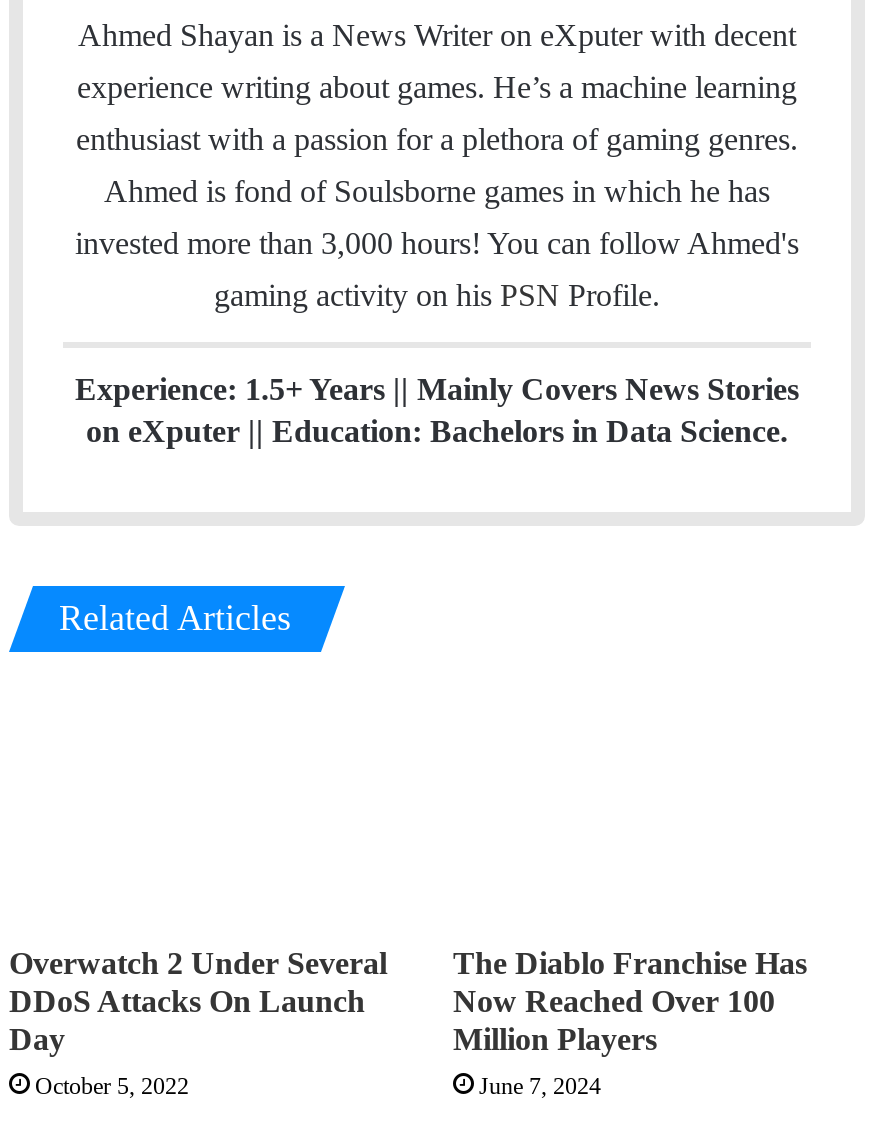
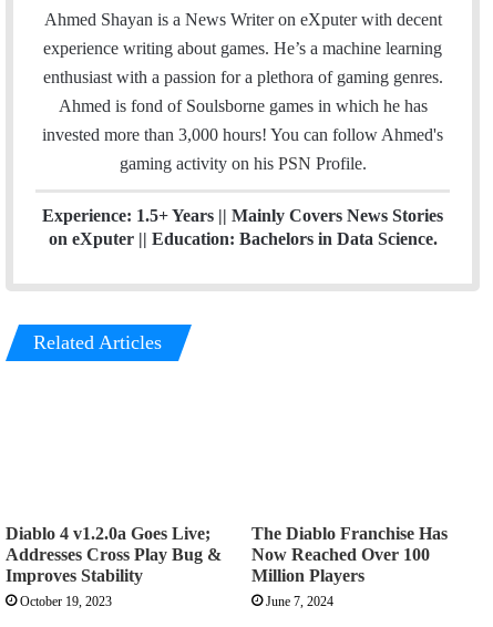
- Overwatch 2 Under Several
- DDoS Attacks On Launch
- Day
+ Diablo 4 v1.2.0a Goes Live;
+ Addresses Cross Play Bug &
+ Improves Stability

- October 5, 2022
+ October 19, 2023
